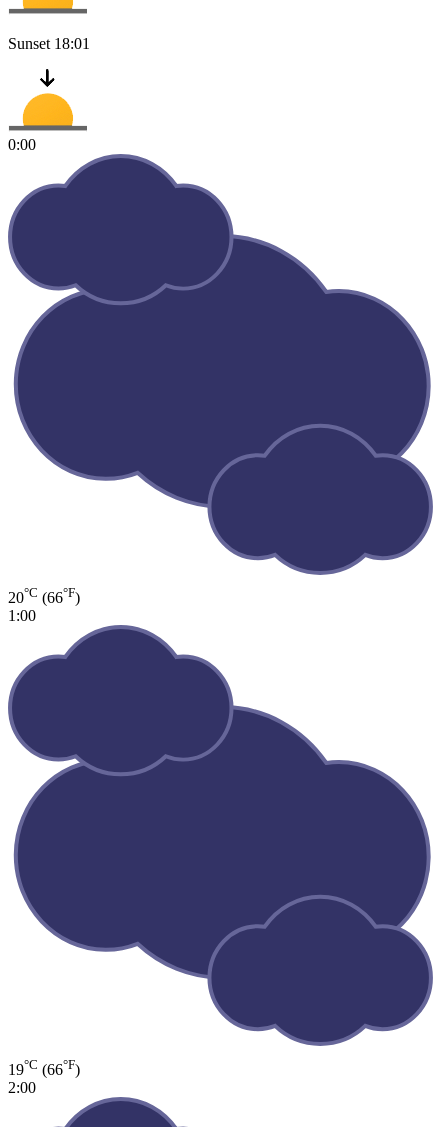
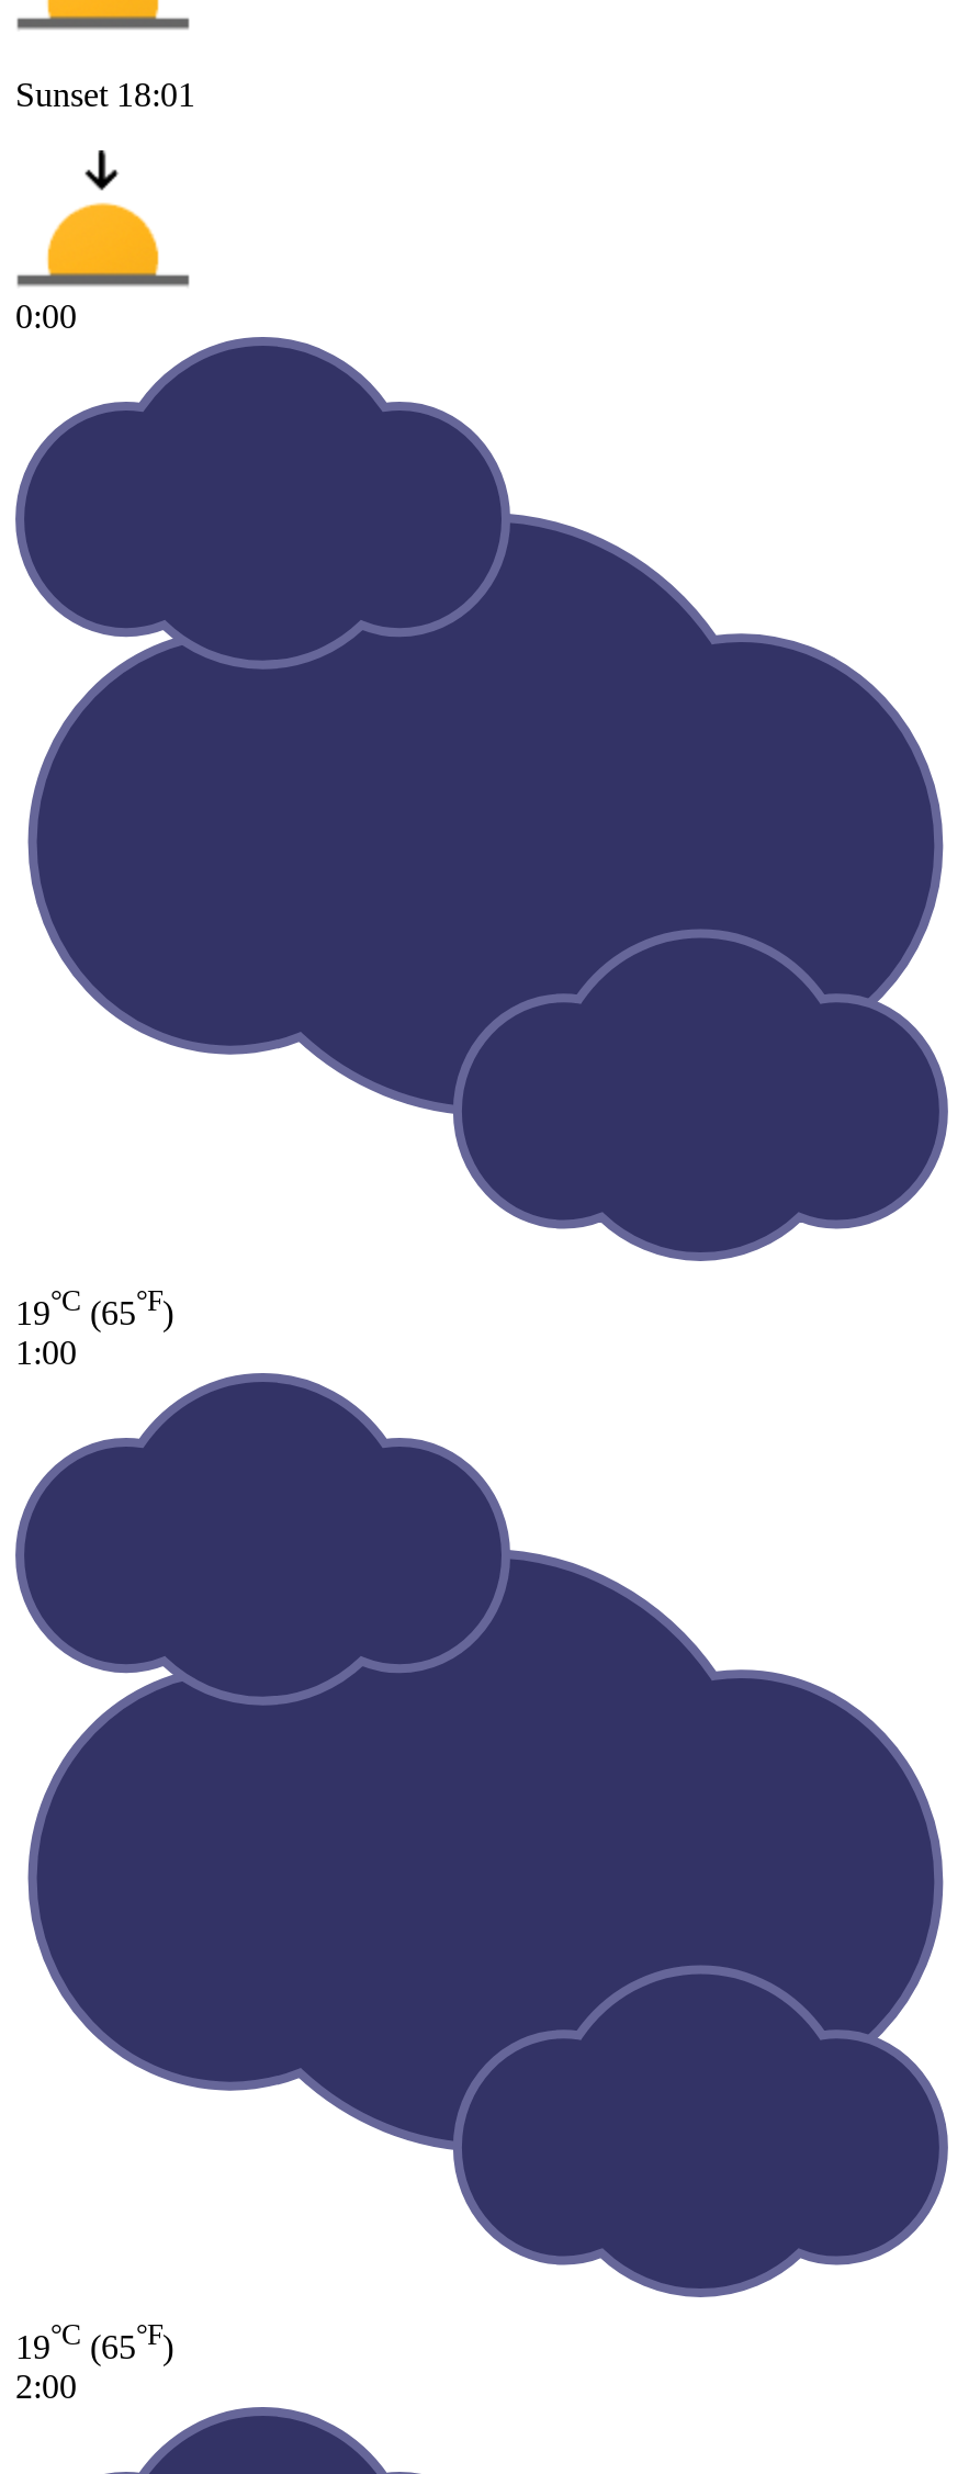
- 20°C (66°F)
+ 19°C (65°F)

- 19°C (66°F)
+ 19°C (65°F)
